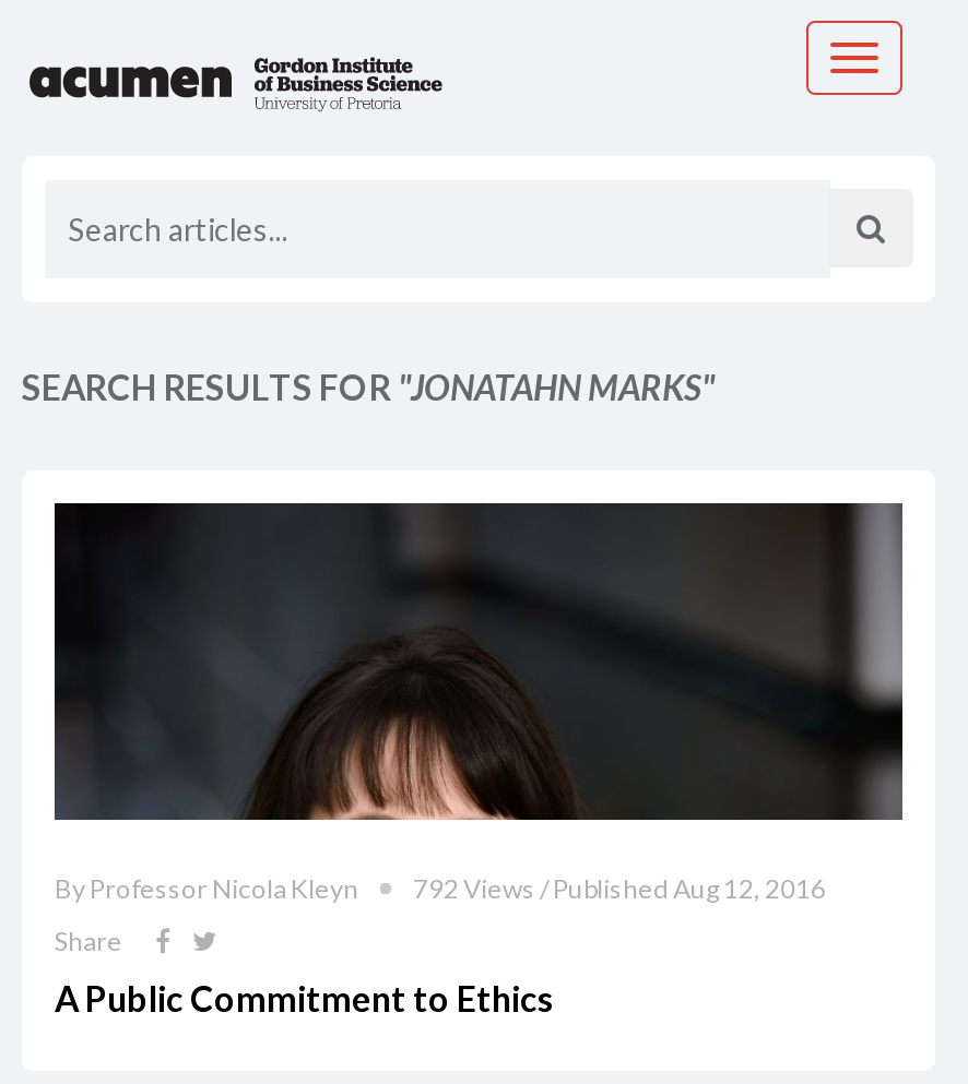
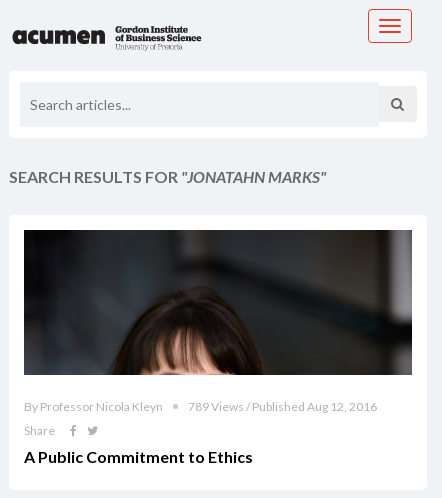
- 792 Views / Published Aug 12, 2016
+ 789 Views / Published Aug 12, 2016
